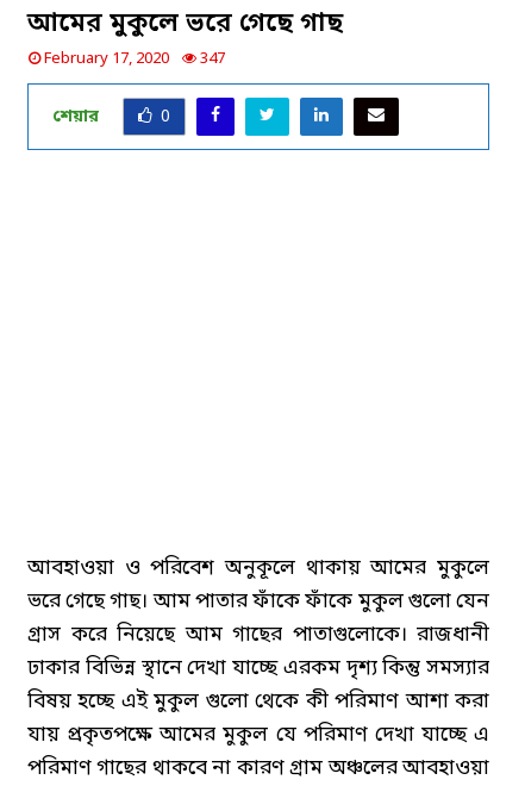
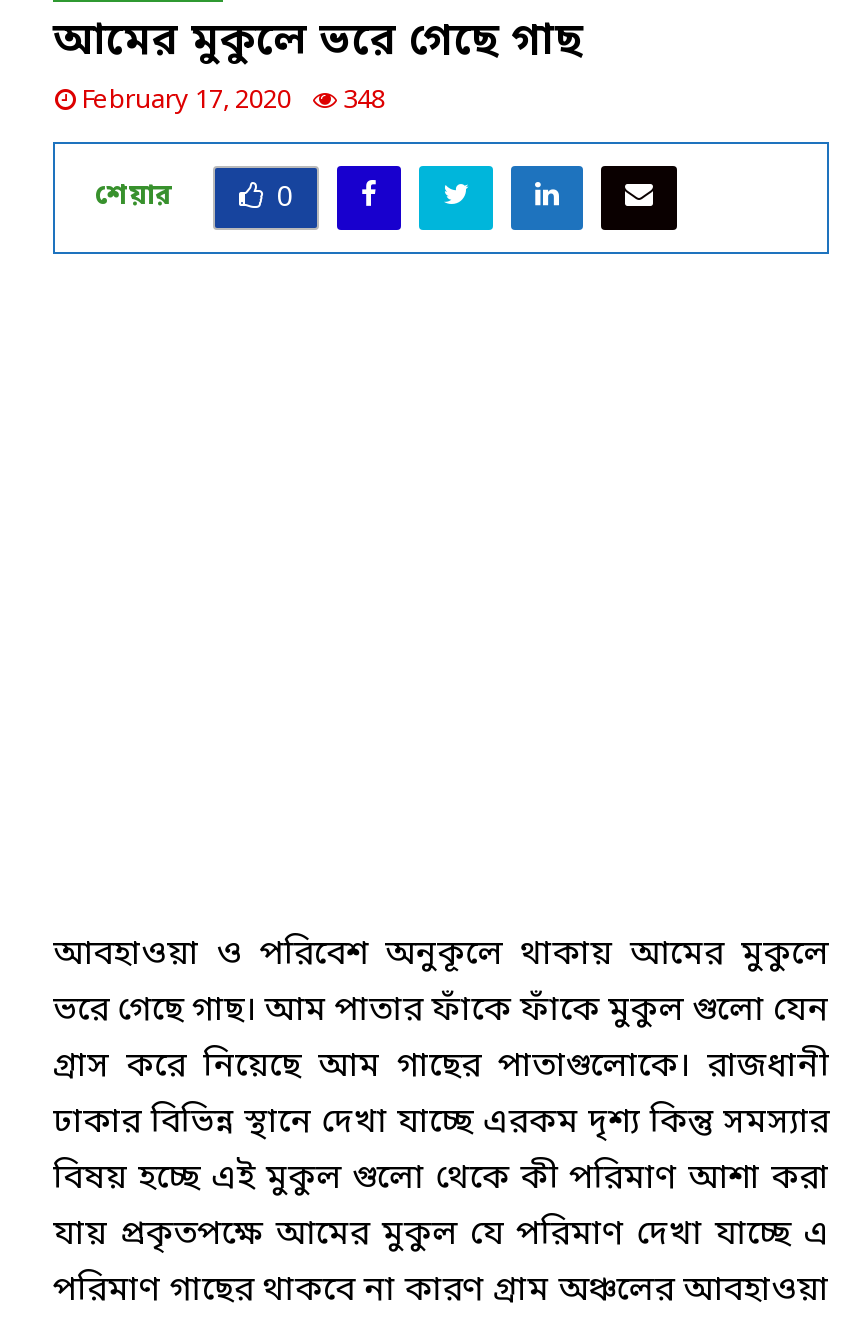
- February 17, 2020 347
+ February 17, 2020 348
